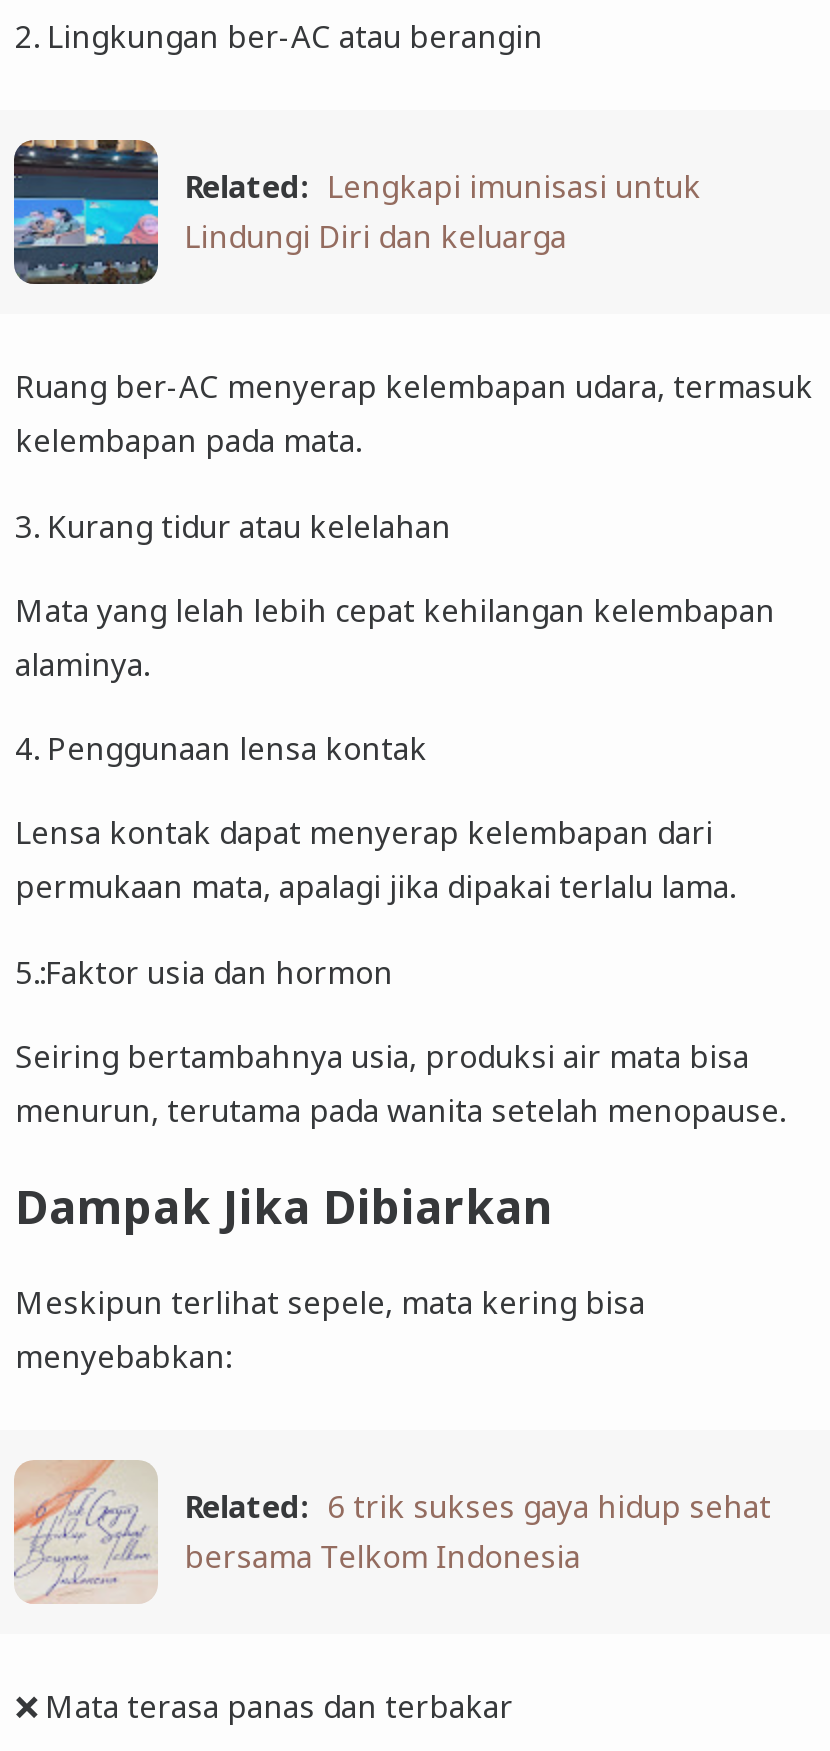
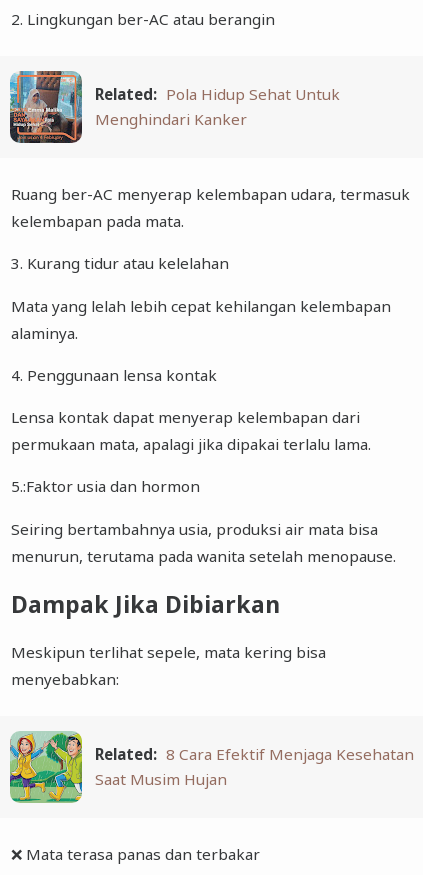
- [image]
- Related: Lengkapi imunisasi untuk
- Lindungi Diri dan keluarga
+ [image]
+ Related: Pola Hidup Sehat Untuk
+ Menghindari Kanker

- [image]
- Related: 6 trik sukses gaya hidup sehat
- bersama Telkom Indonesia
+ [image]
+ Related: 8 Cara Efektif Menjaga Kesehatan
+ Saat Musim Hujan
